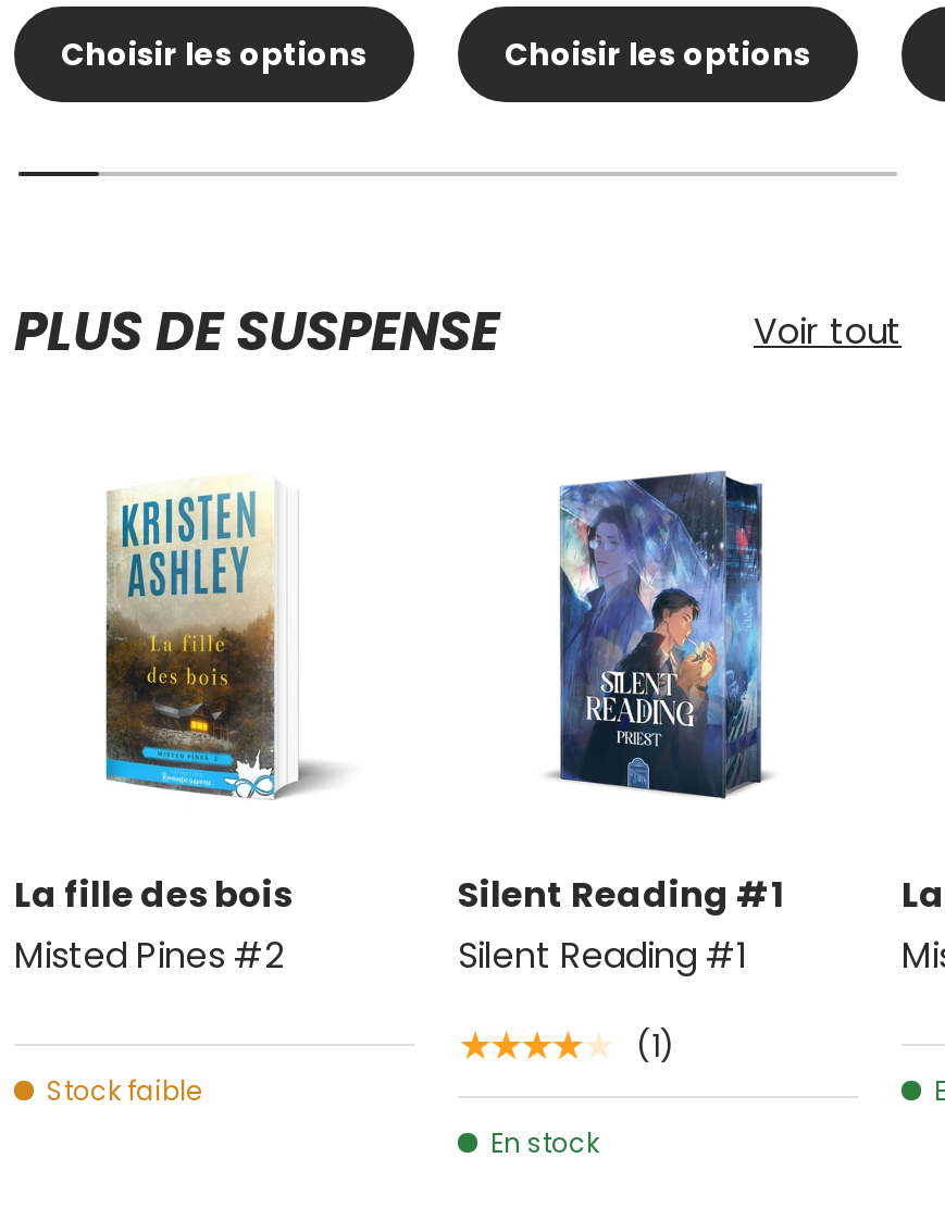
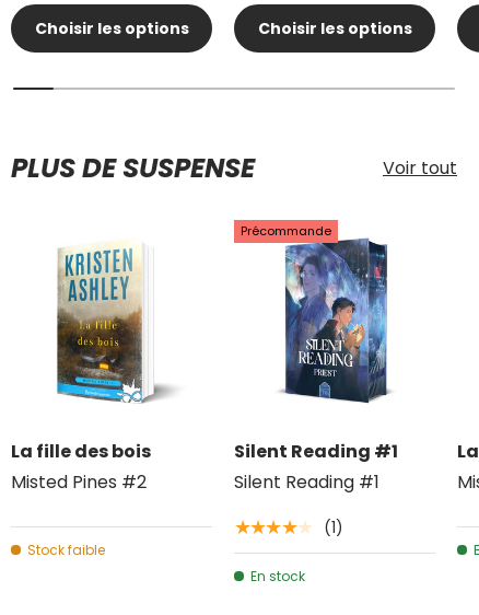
+ Précommande
